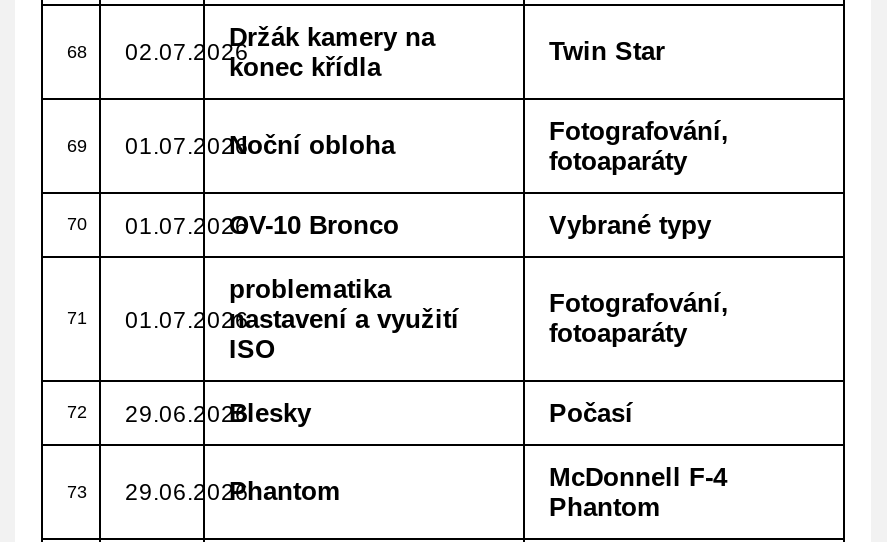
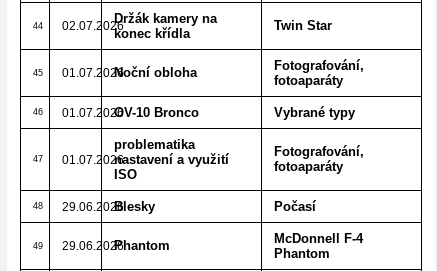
- 68
+ 44

- 69
+ 45

- 70
+ 46

- 71
+ 47

- 72
+ 48

- 73
+ 49
